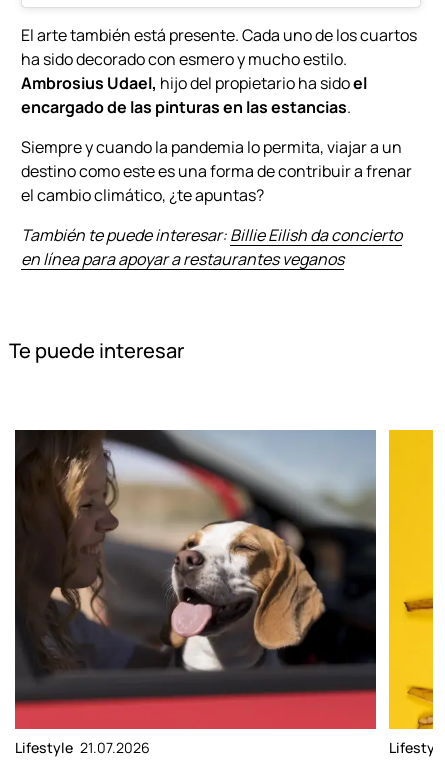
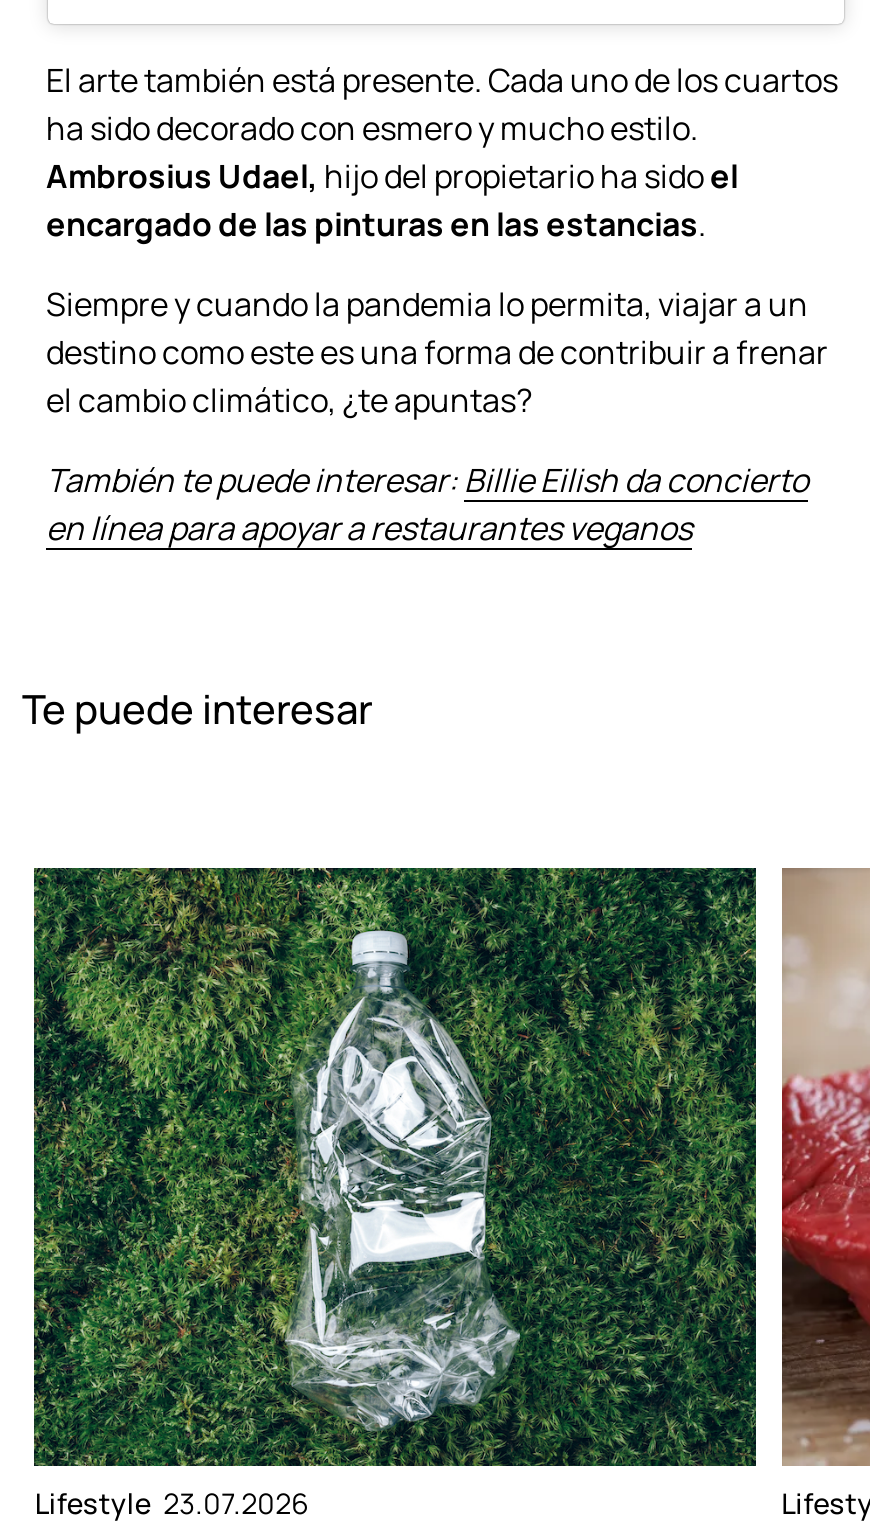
- [image]
- Lifestyle 21.07.2026
+ [image]
+ Lifestyle 23.07.2026

- [image]
+ [image]
